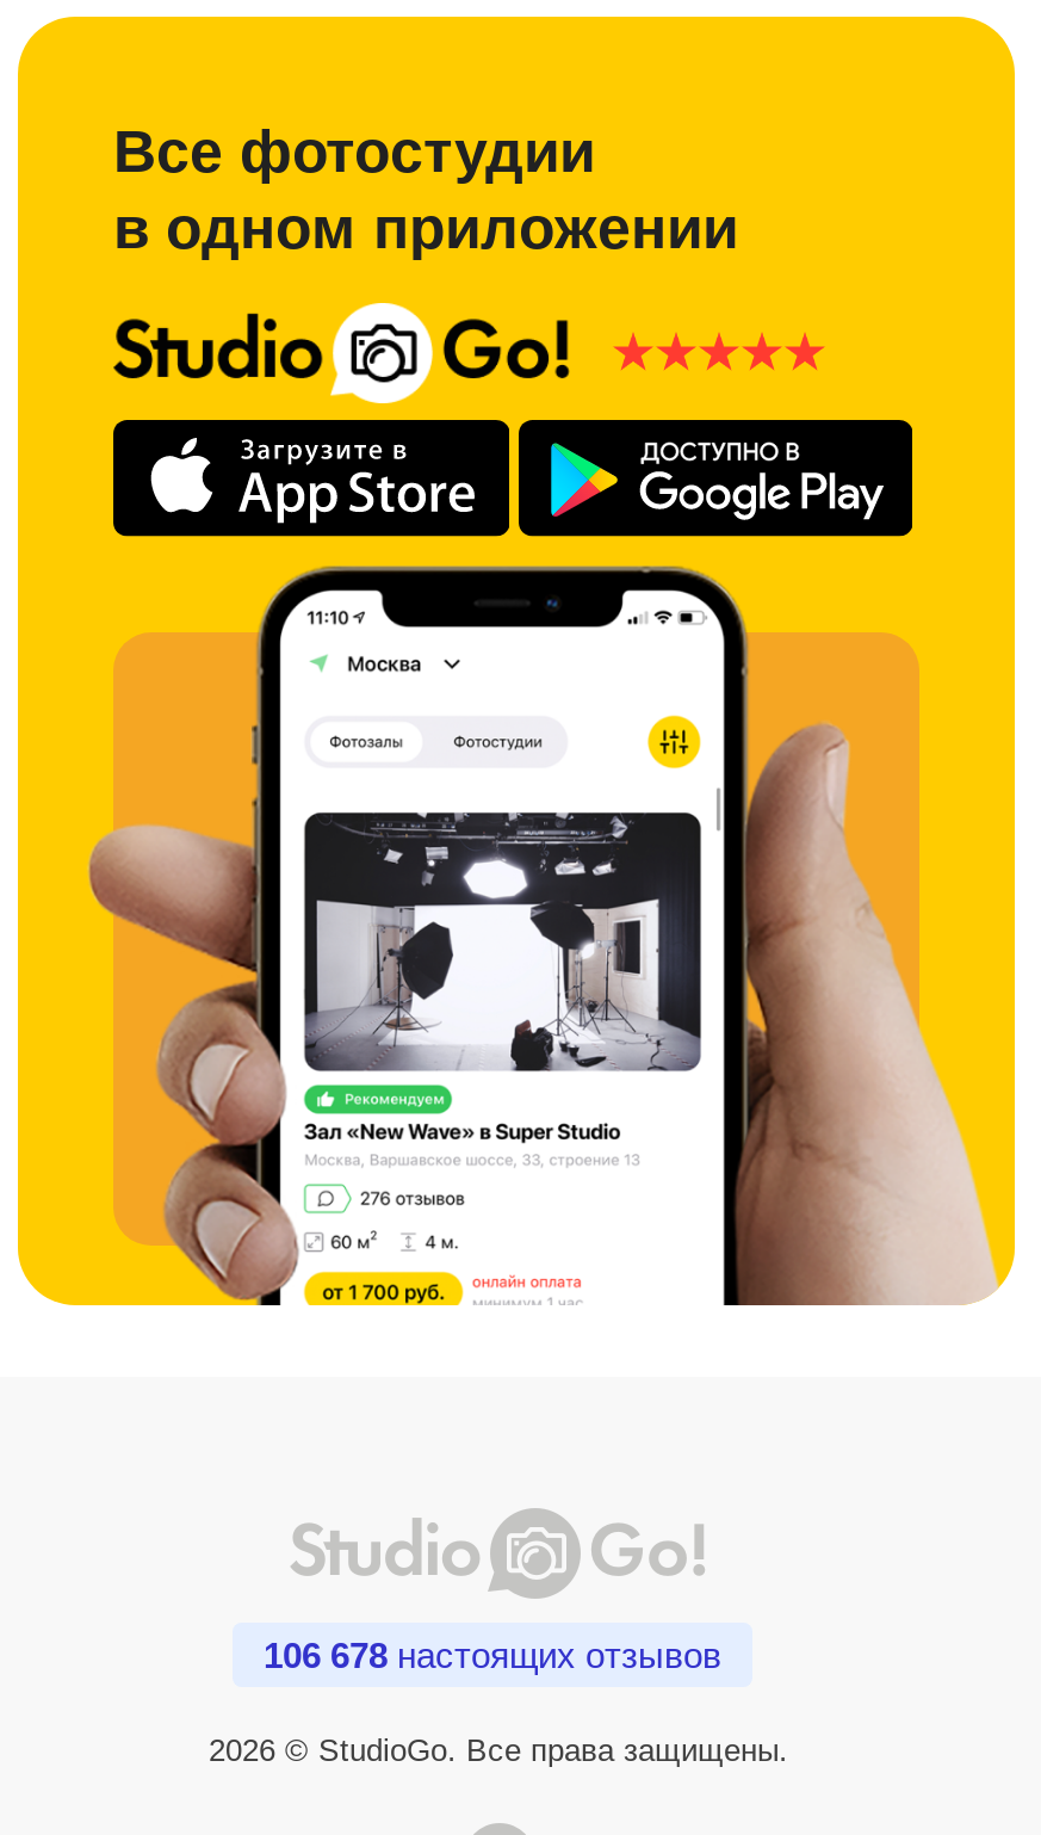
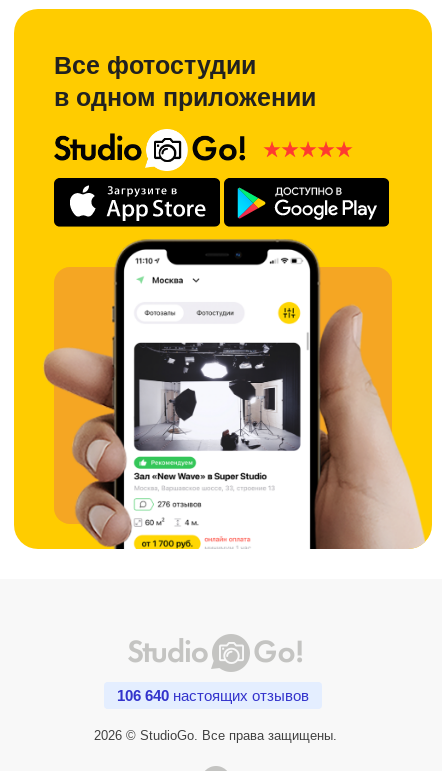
- 106 678 настоящих отзывов
+ 106 640 настоящих отзывов
